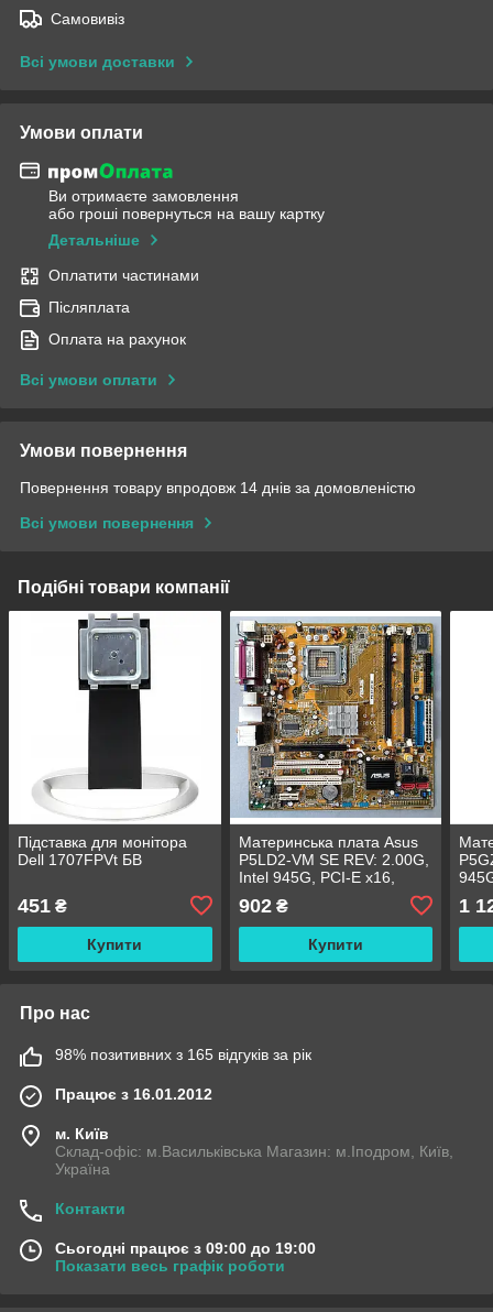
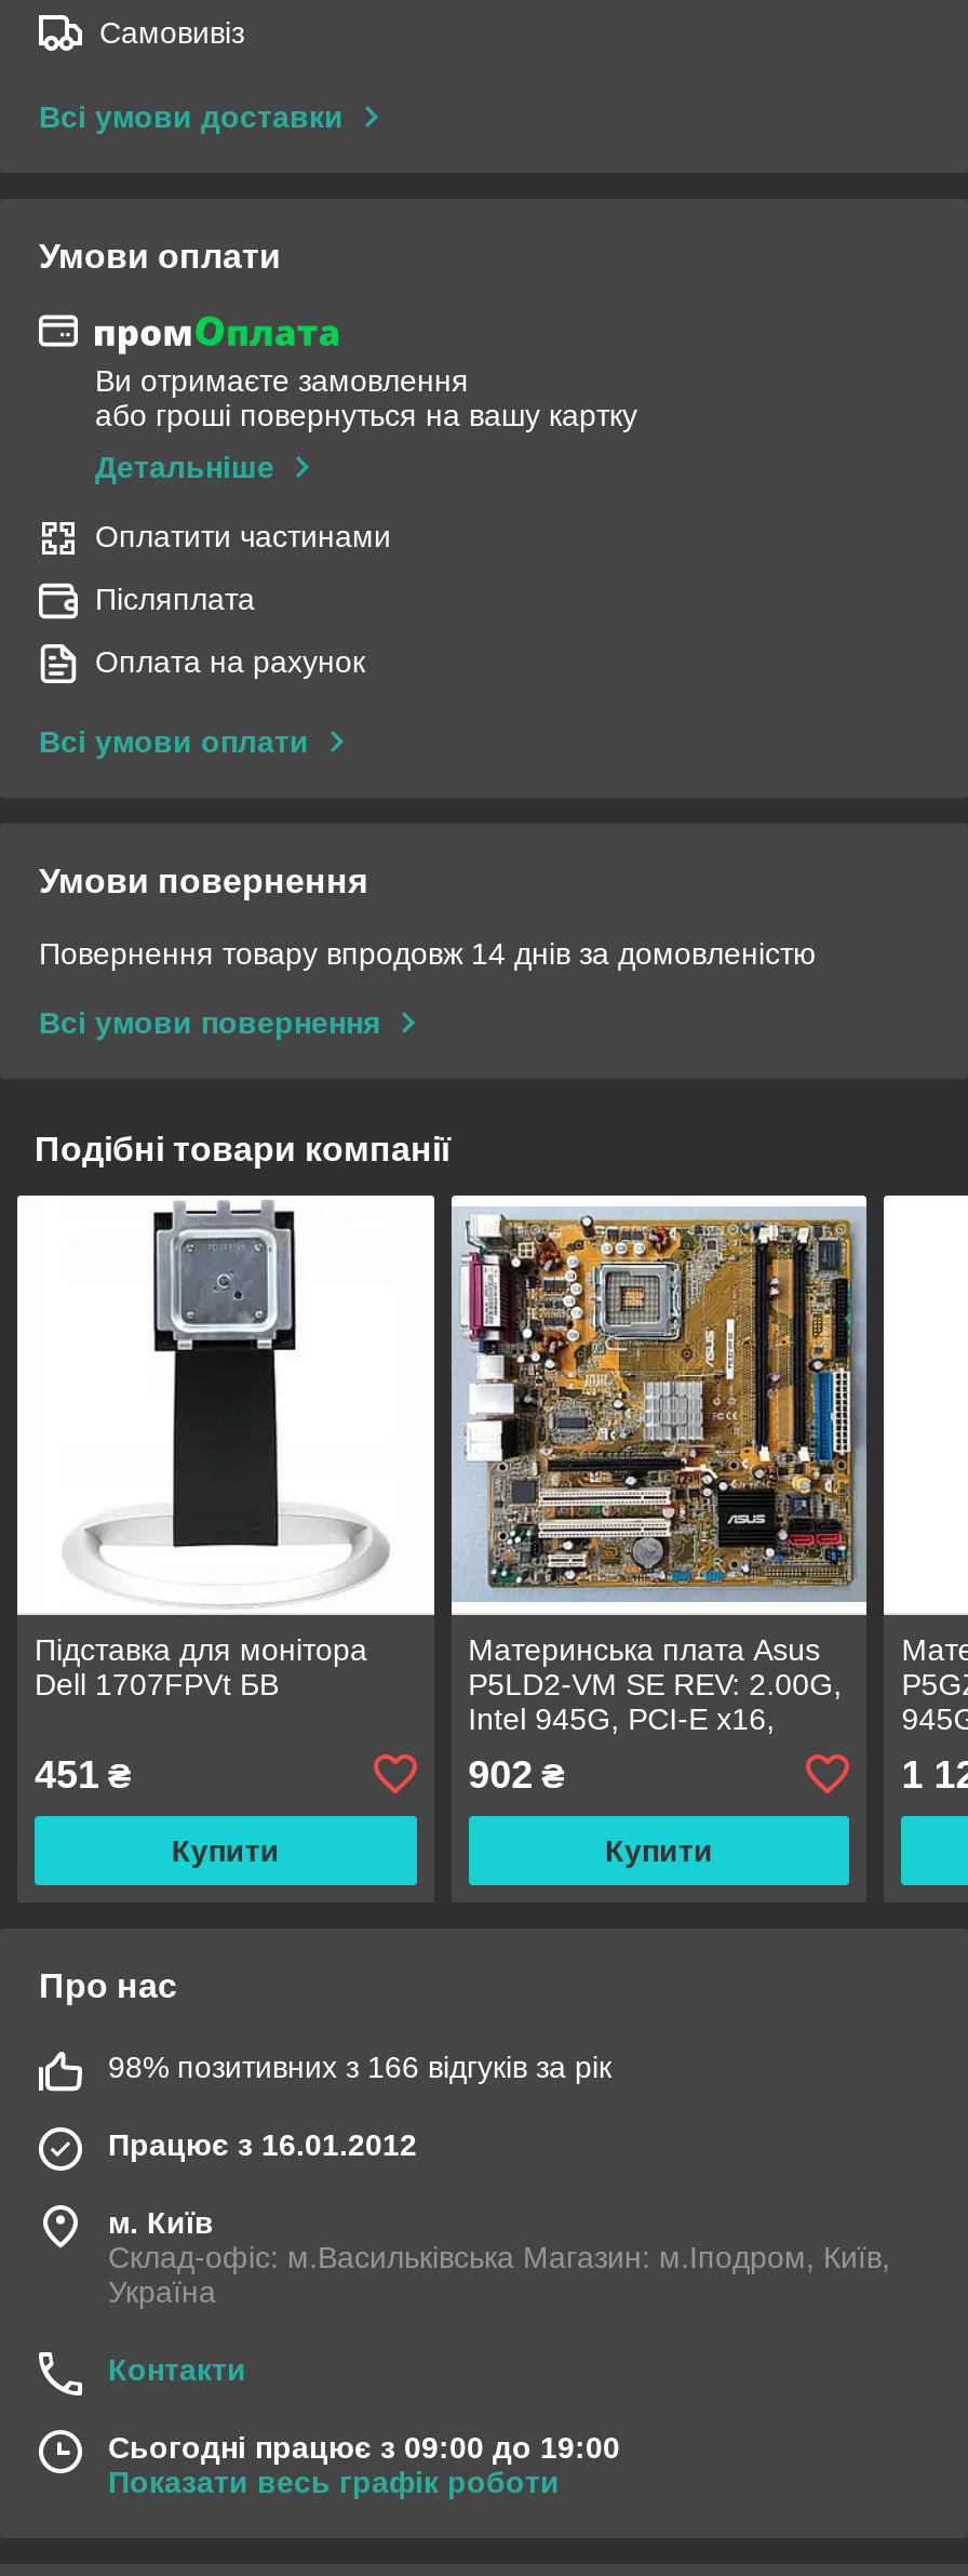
- 98% позитивних з 165 відгуків за рік
+ 98% позитивних з 166 відгуків за рік
